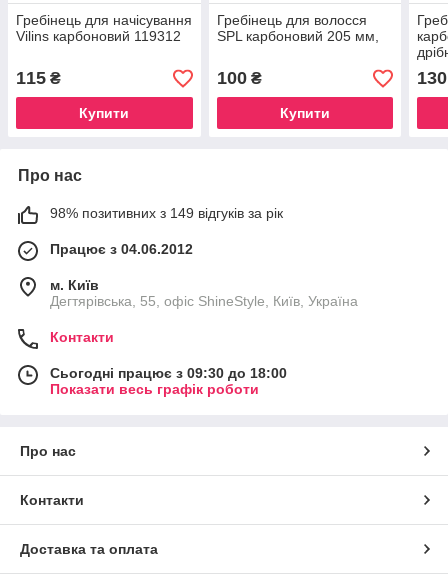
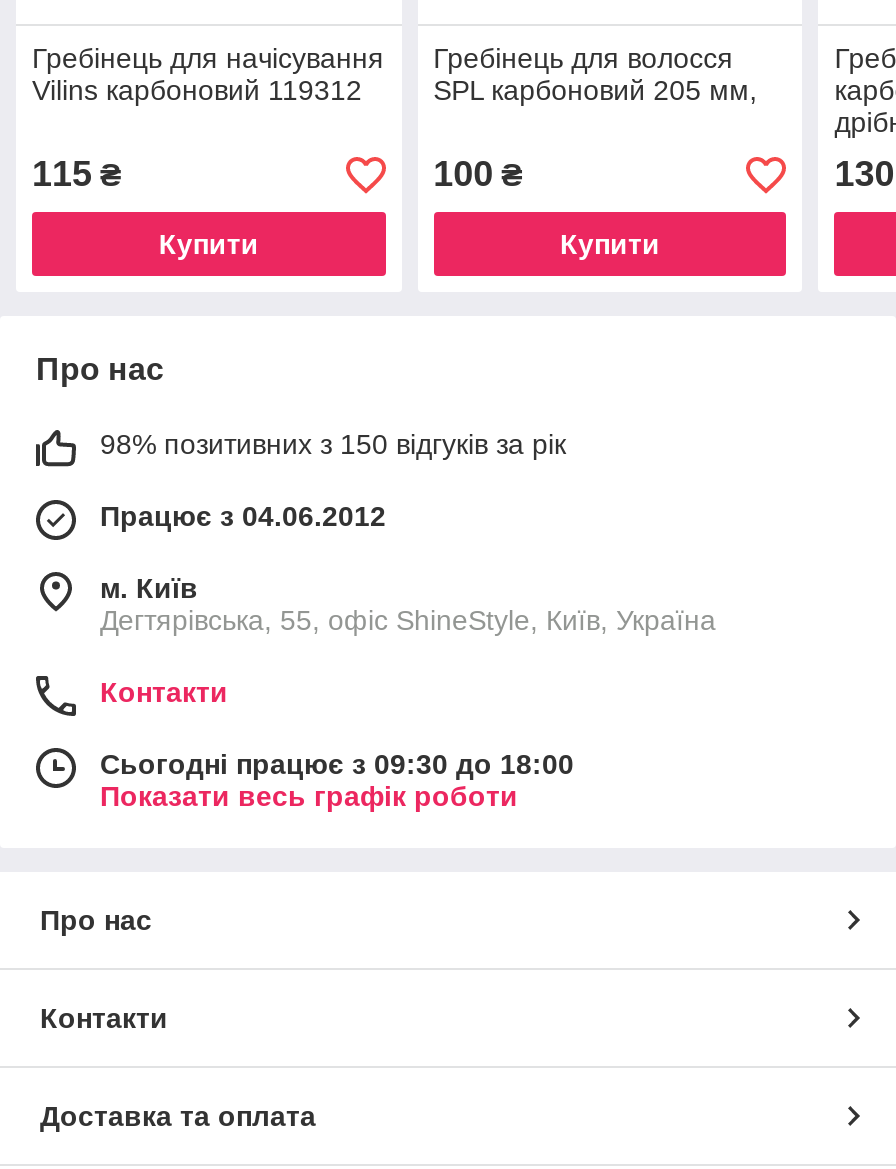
- 98% позитивних з 149 відгуків за рік
+ 98% позитивних з 150 відгуків за рік
